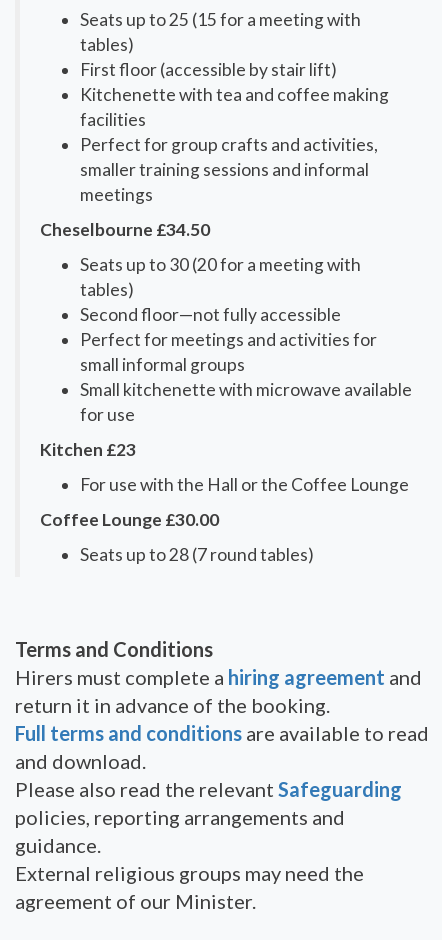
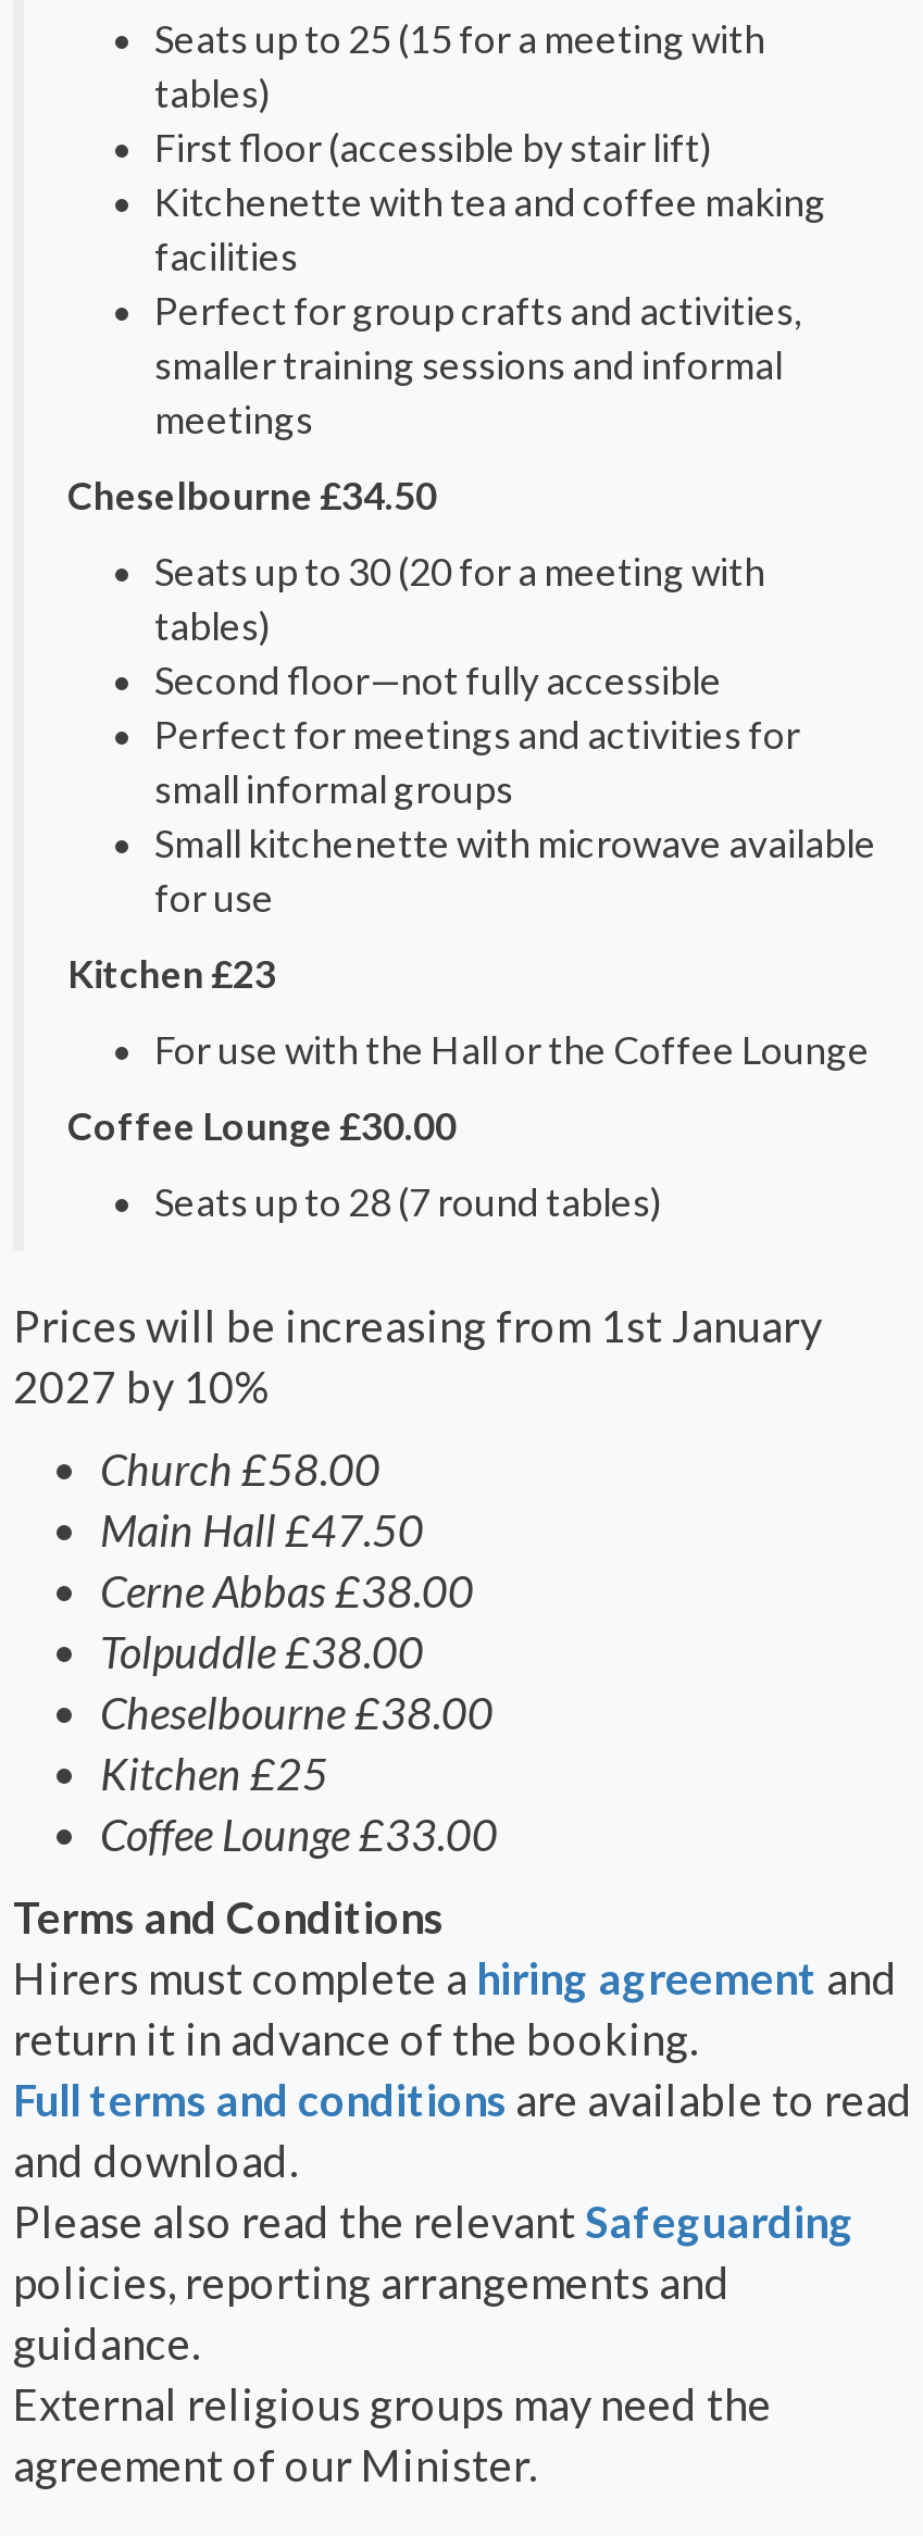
+ Prices will be increasing from 1st January
+ 2027 by 10%
+ Church £58.00
+ Main Hall £47.50
+ Cerne Abbas £38.00
+ Tolpuddle £38.00
+ Cheselbourne £38.00
+ Kitchen £25
+ Coffee Lounge £33.00
